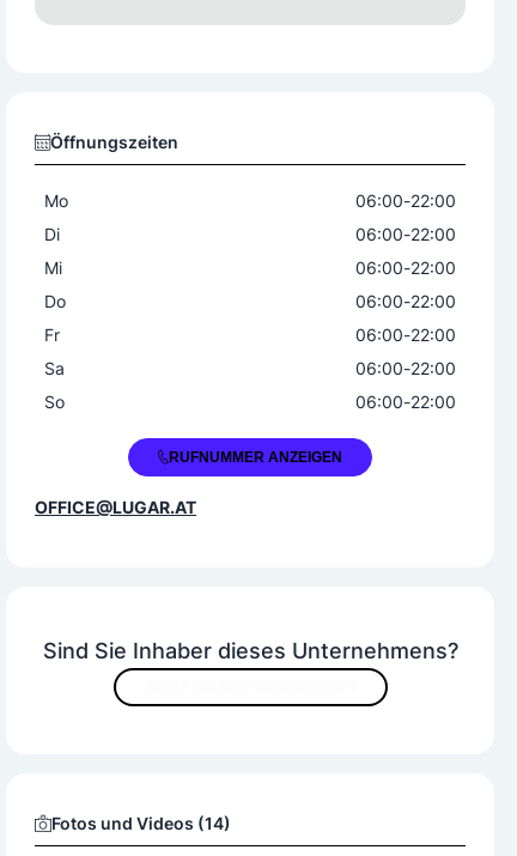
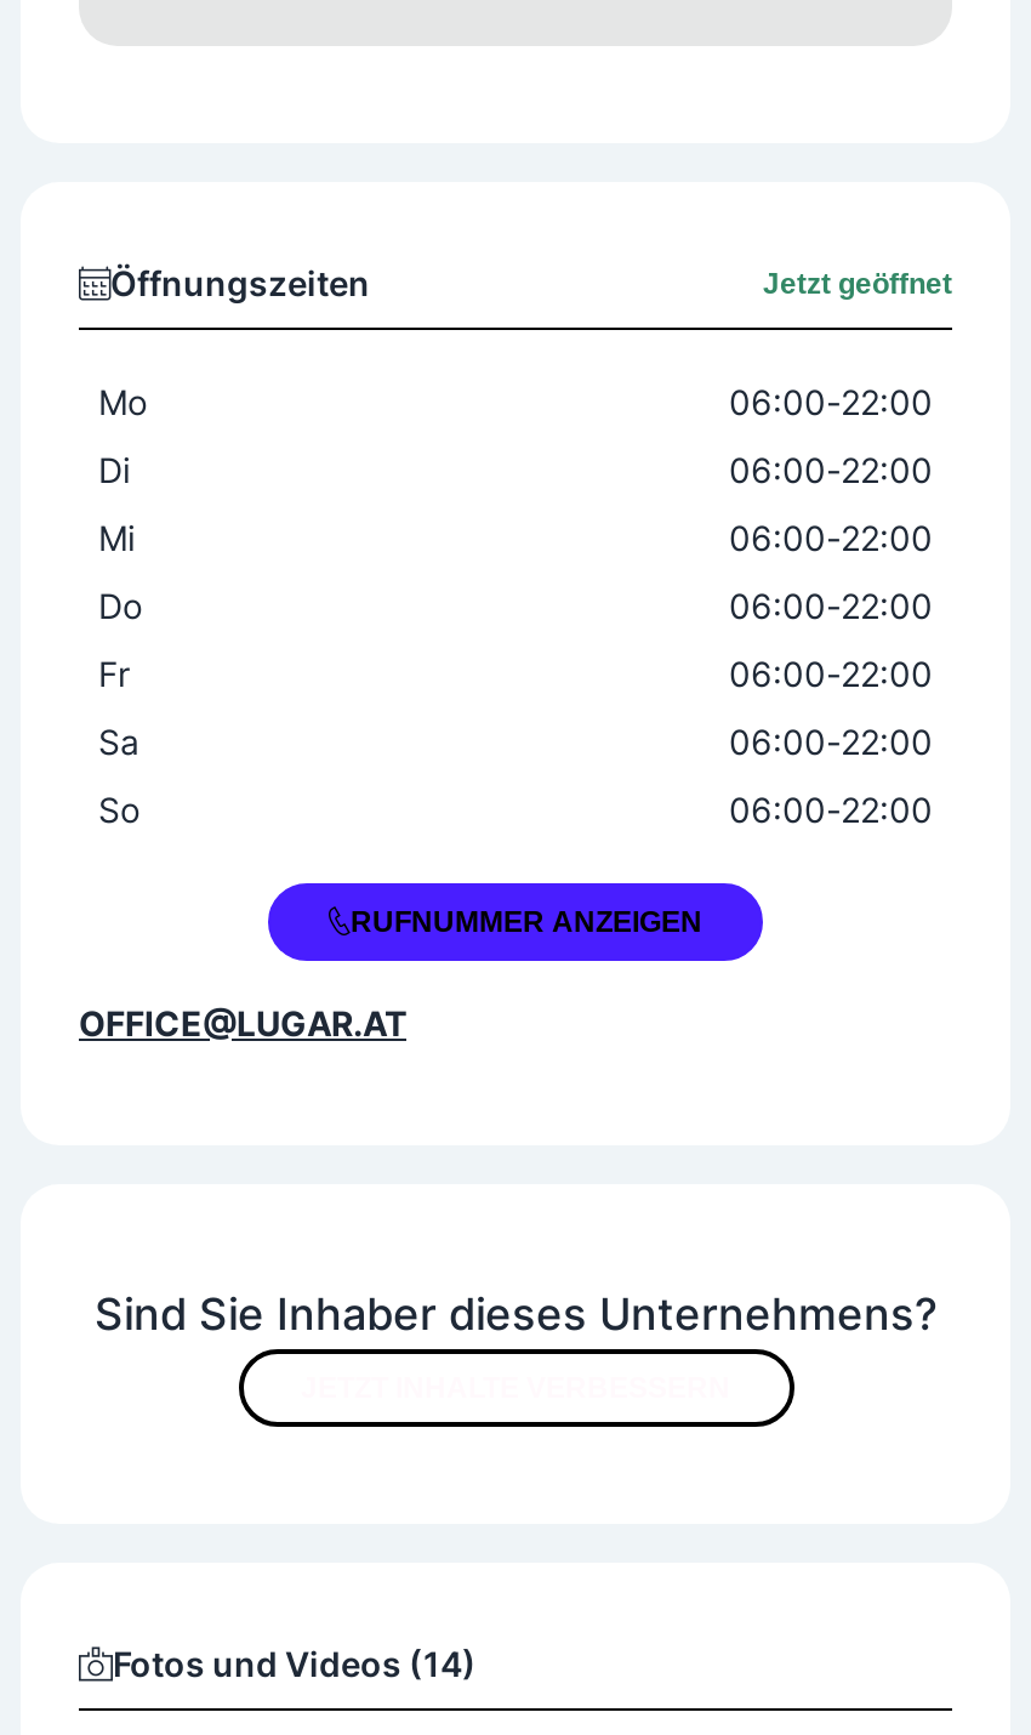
+ Jetzt geöffnet
